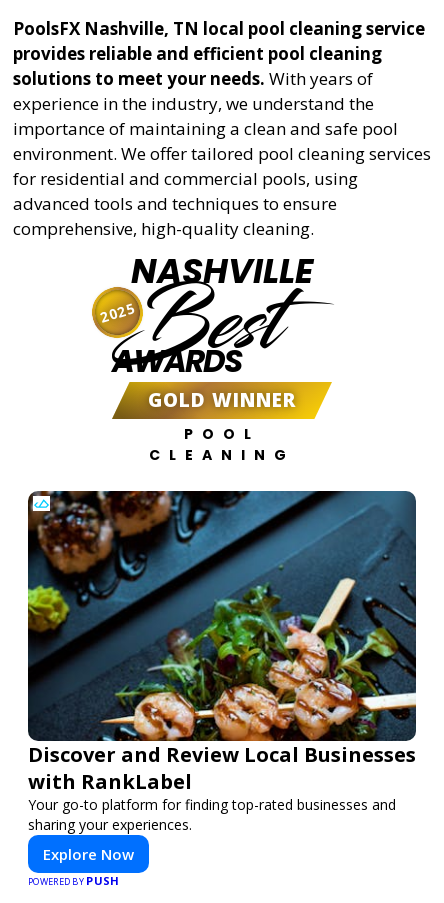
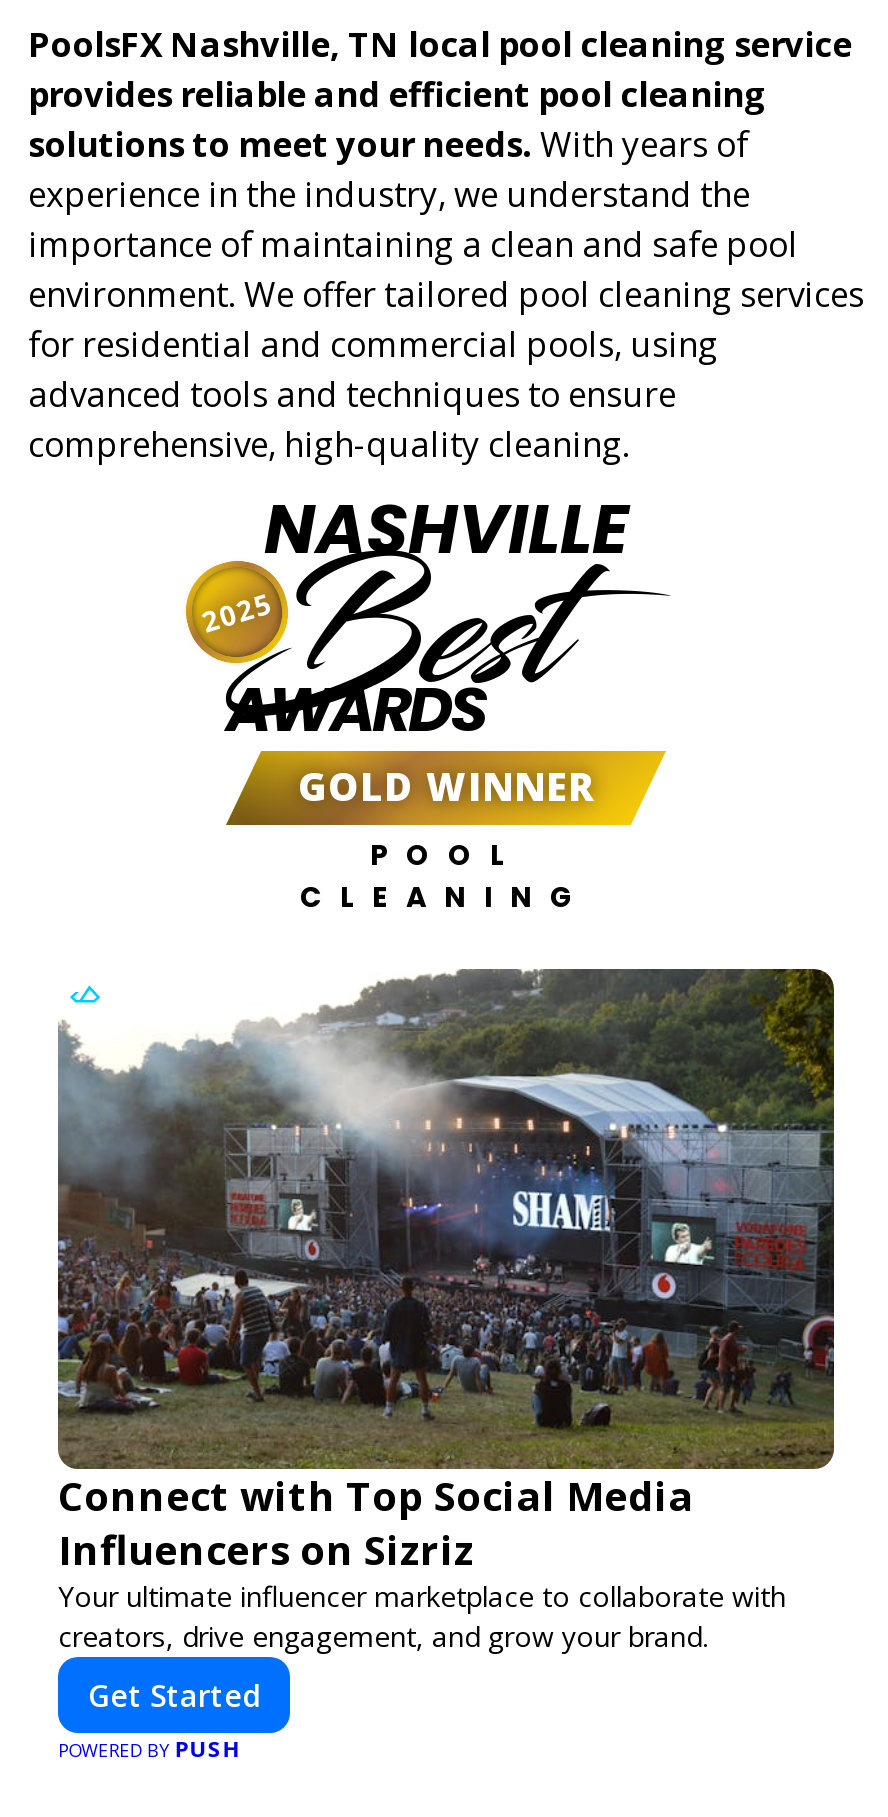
- [image]
- Discover and Review Local Businesses
- with RankLabel
- Your go-to platform for finding top-rated businesses and
- sharing your experiences.
+ [image]
+ Connect with Top Social Media
+ Influencers on Sizriz
+ Your ultimate influencer marketplace to collaborate with
+ creators, drive engagement, and grow your brand.

- Explore Now
+ Get Started
